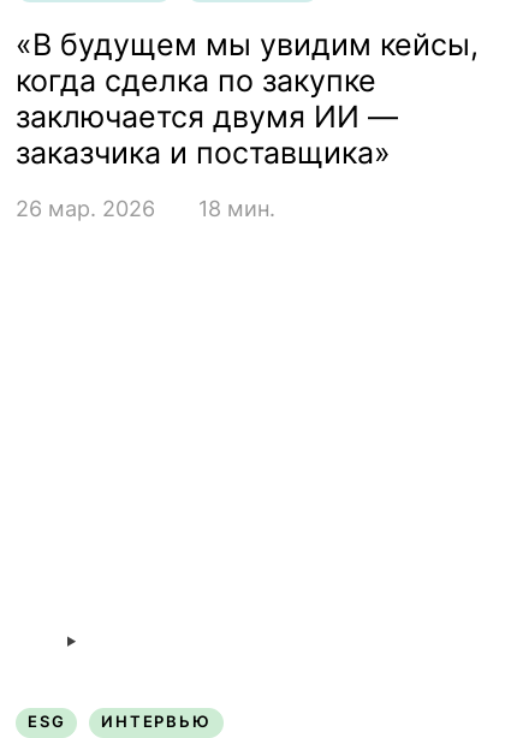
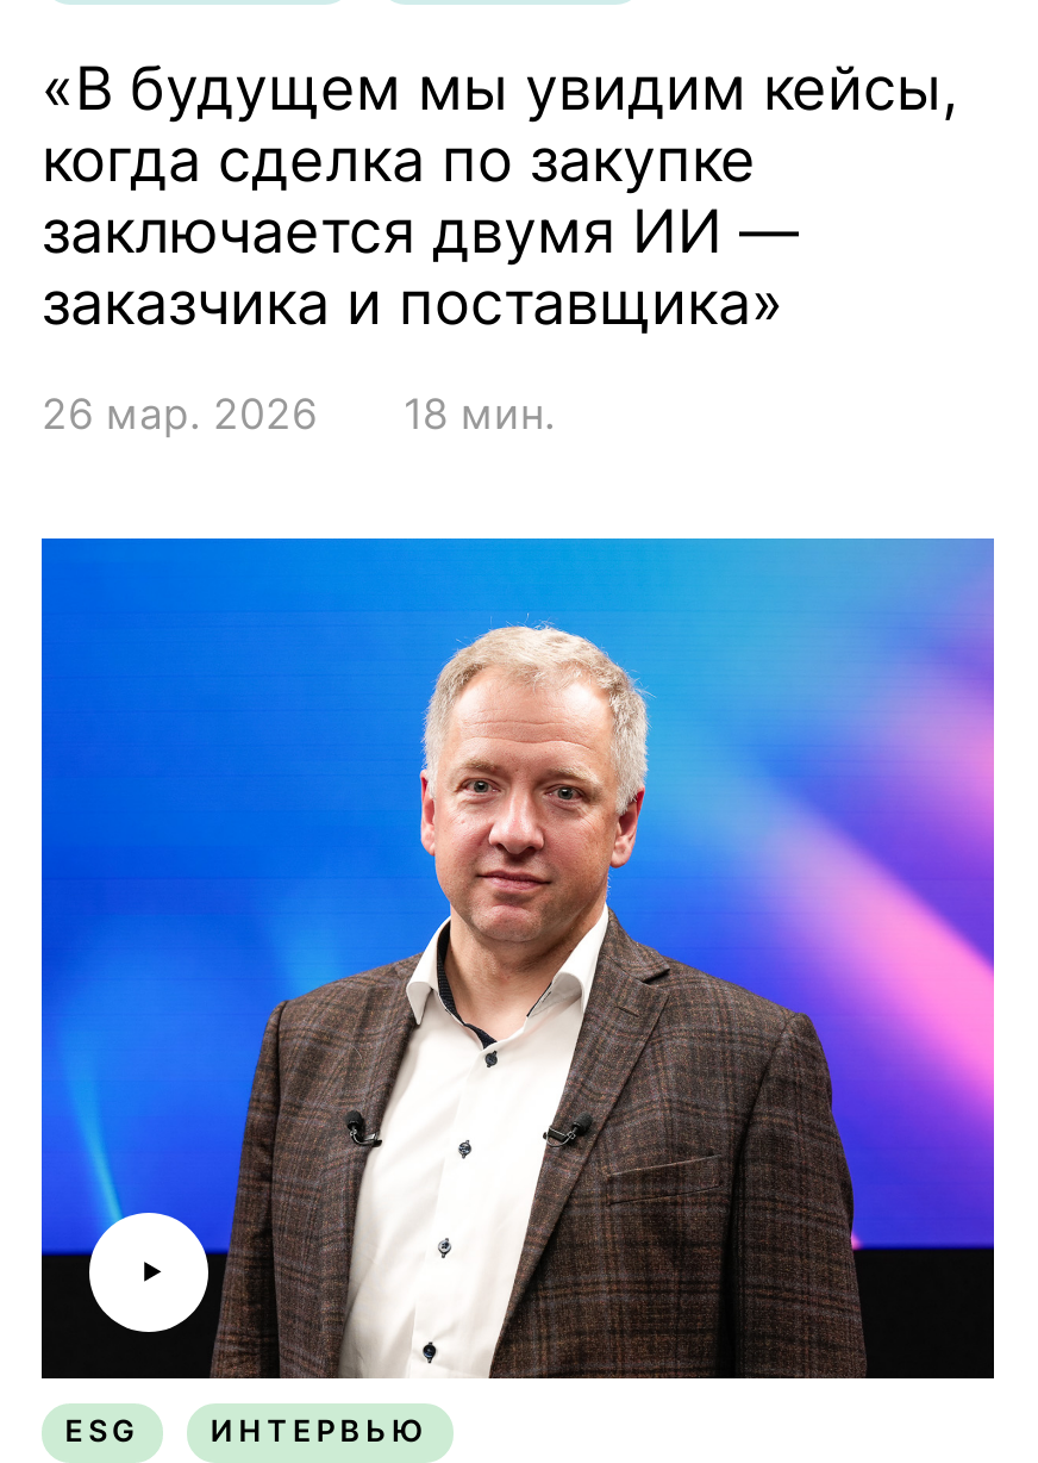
+ [image]
